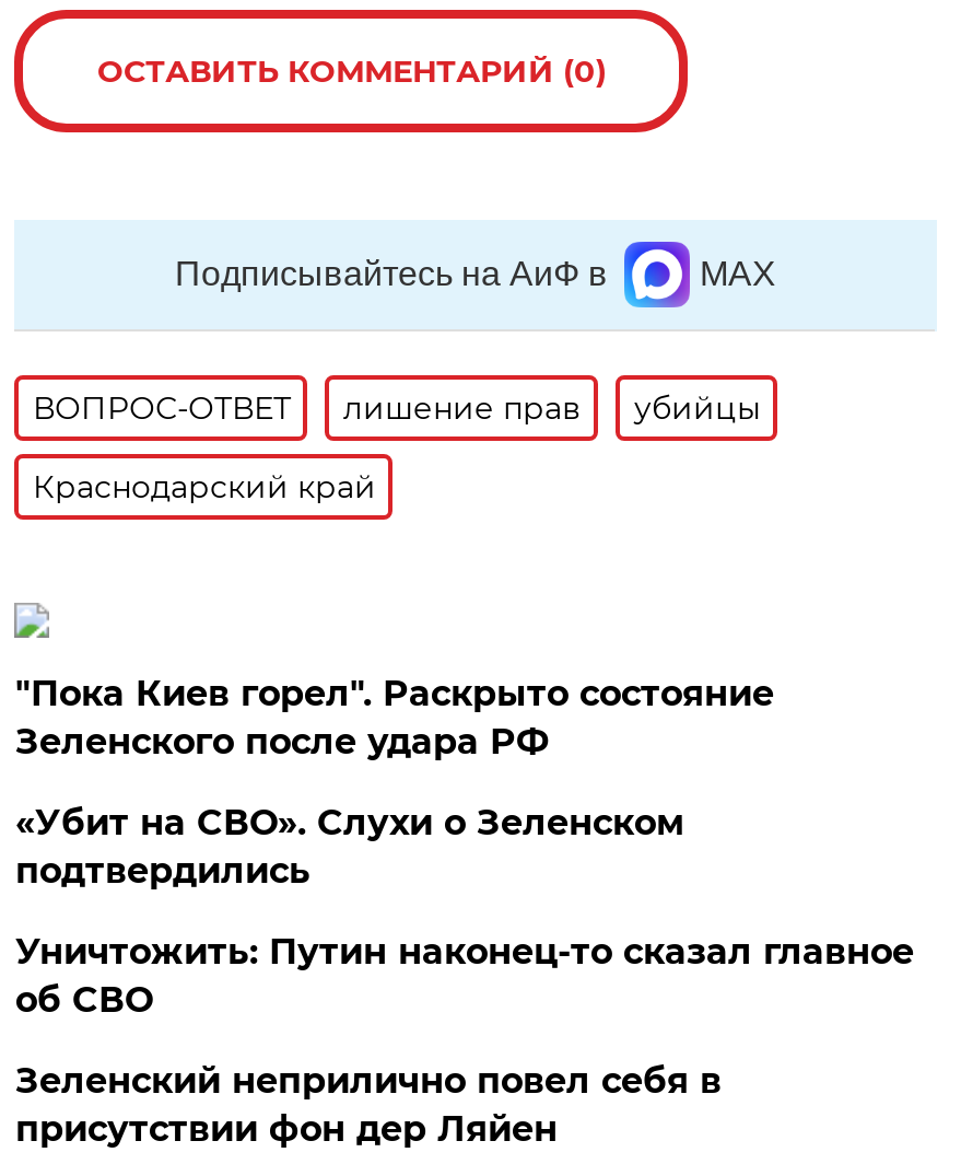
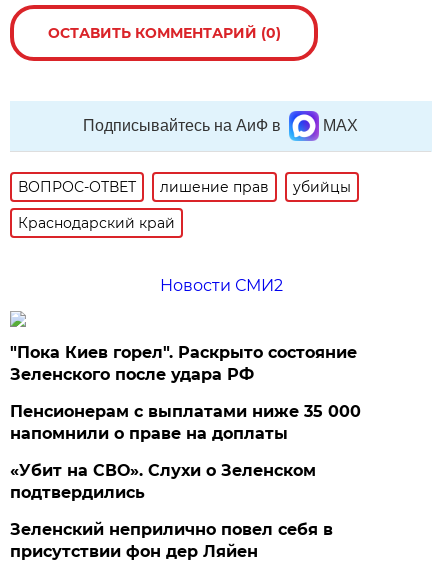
+ Новости СМИ2

+ Пенсионерам с выплатами ниже 35 000
+ напомнили о праве на доплаты

moved down: «Убит на СВО». Слухи о Зеленском | подтвердились

- Уничтожить: Путин наконец-то сказал главное
- об СВО
